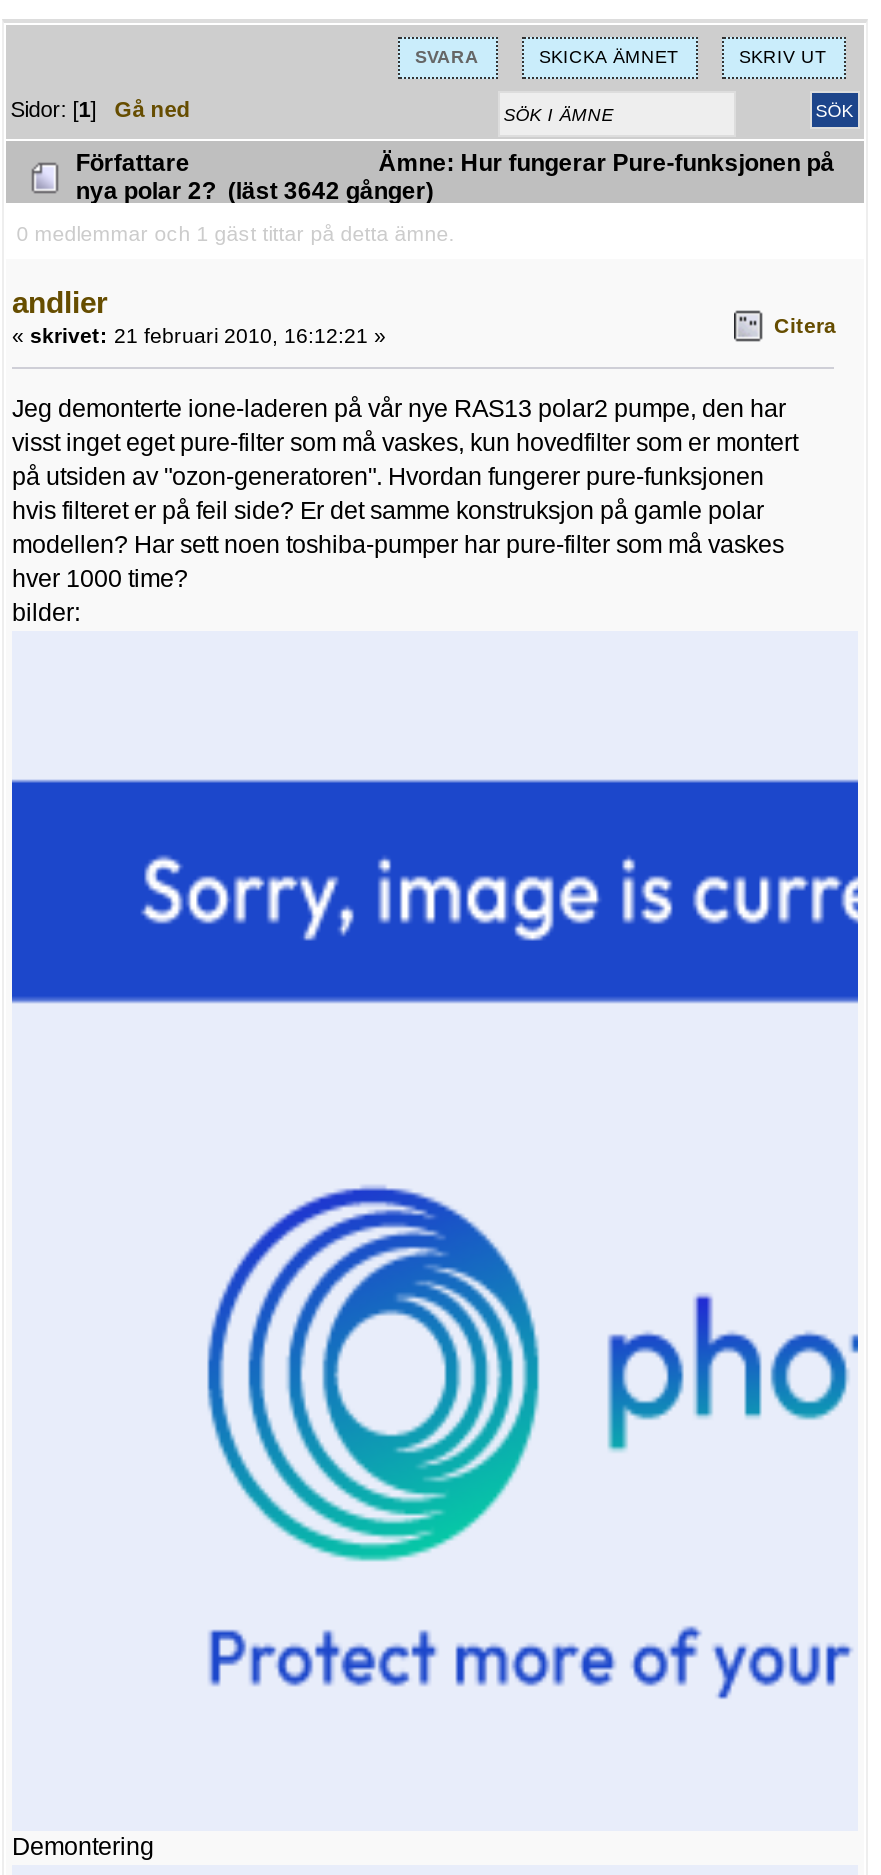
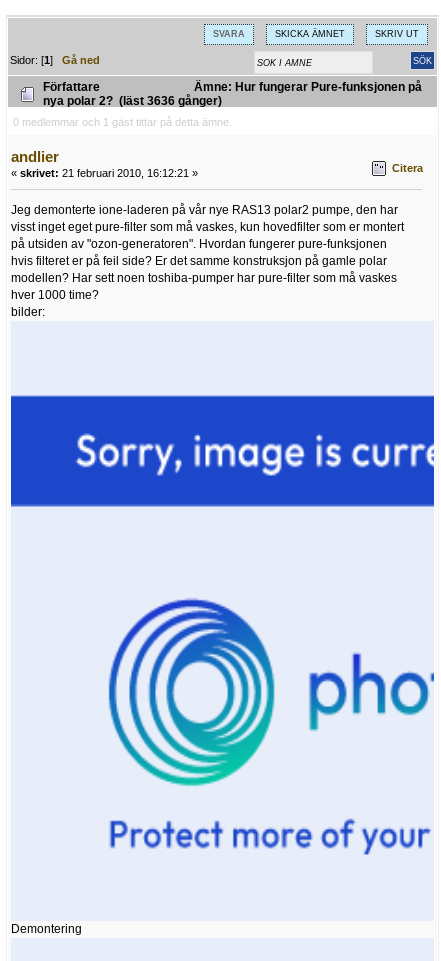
- nya polar 2? (läst 3642 gånger)
+ nya polar 2? (läst 3636 gånger)
